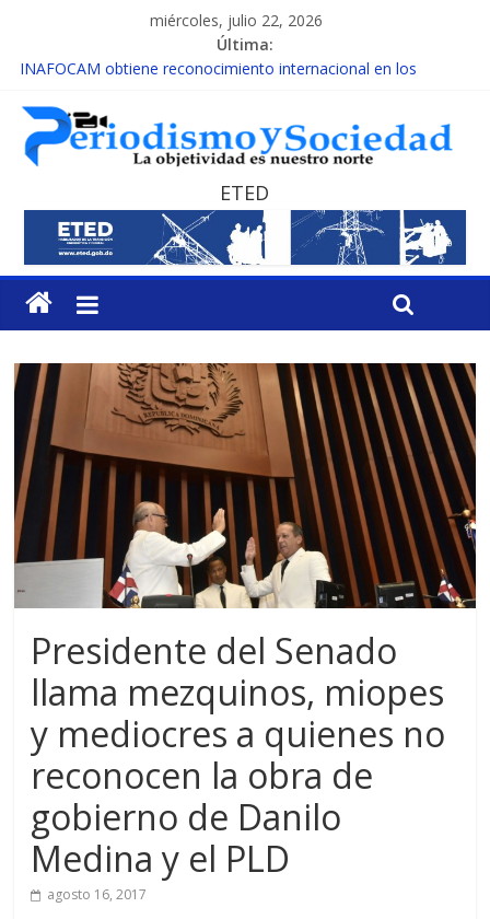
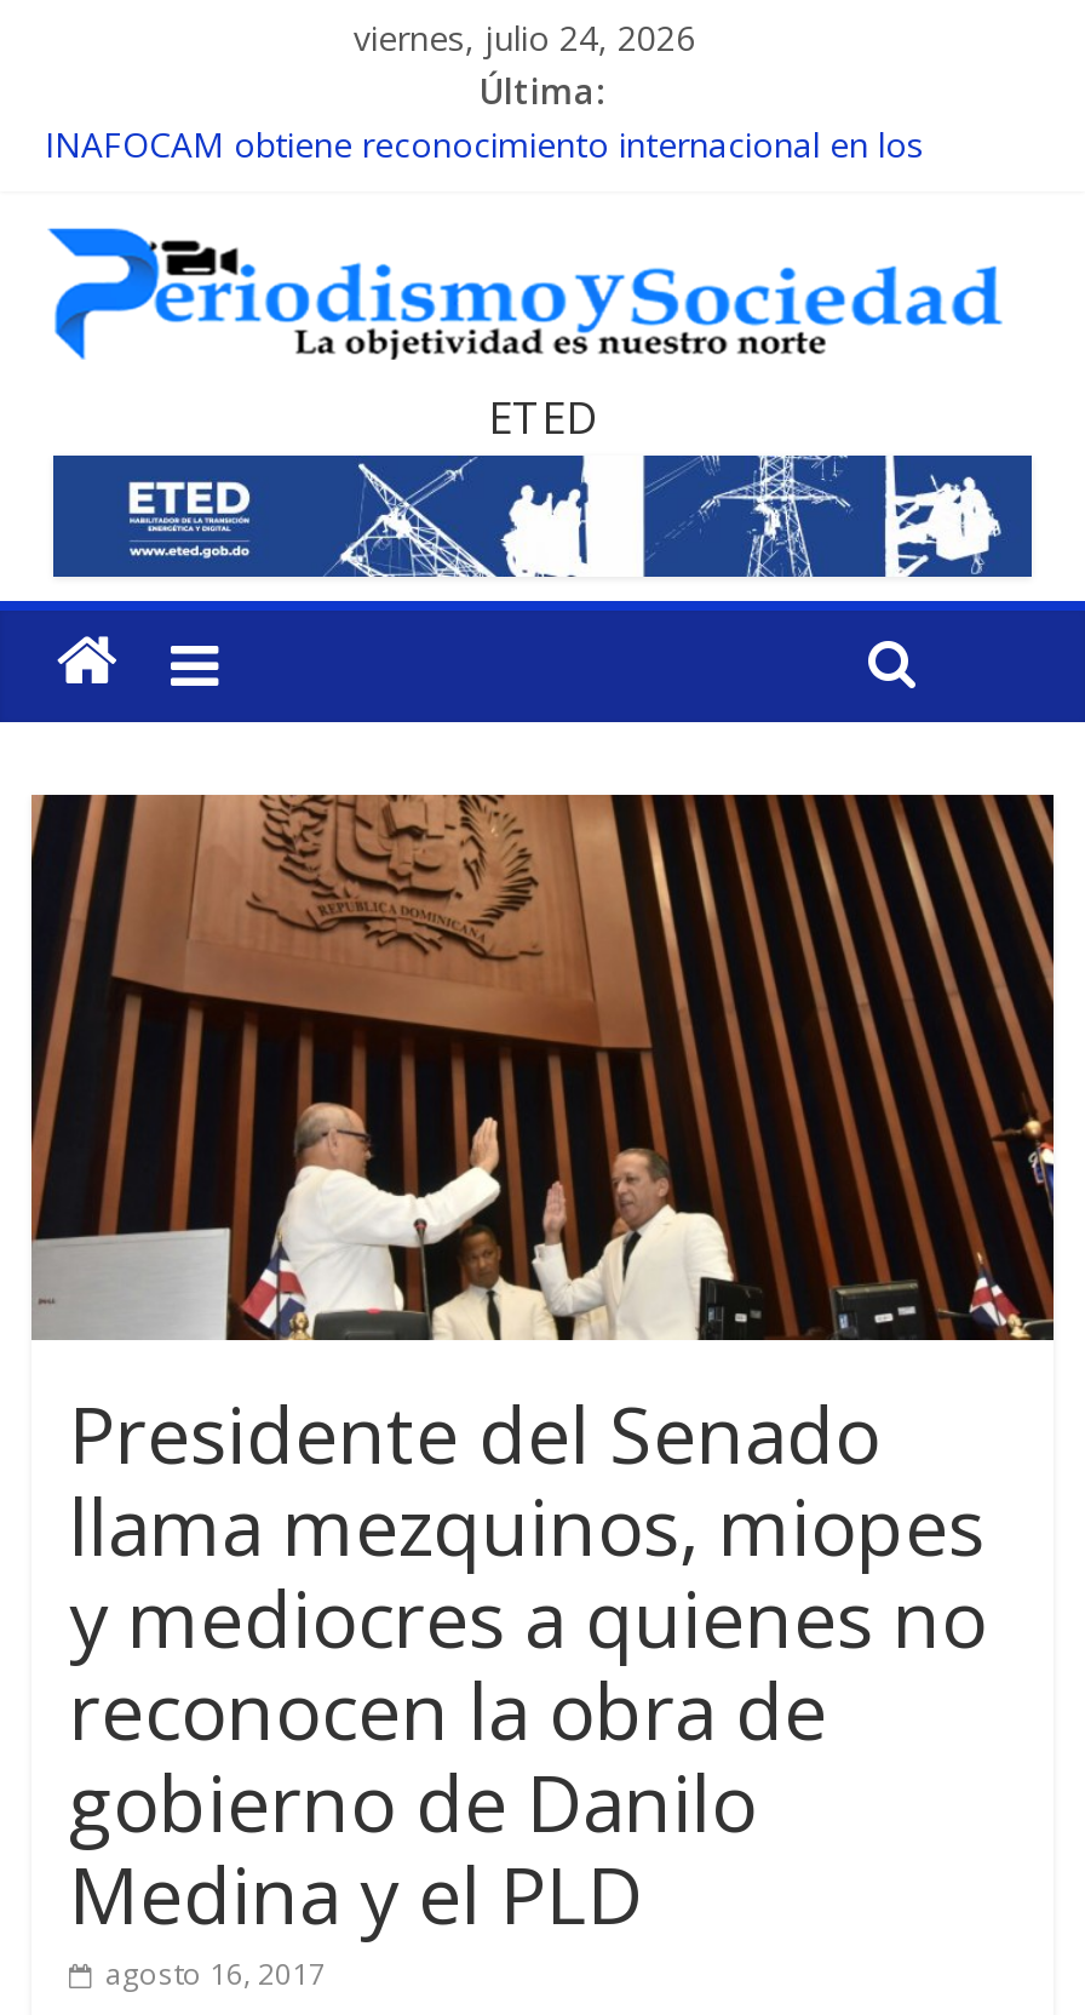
- miércoles, julio 22, 2026
+ viernes, julio 24, 2026
